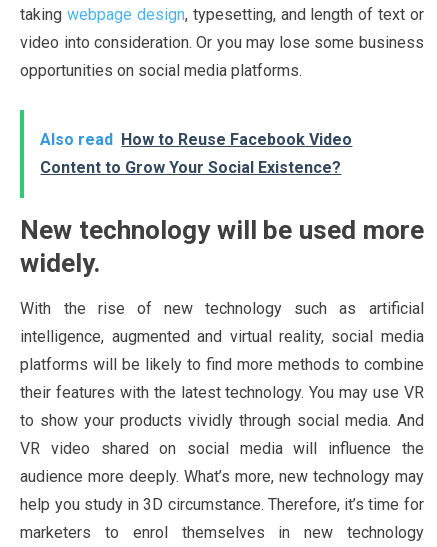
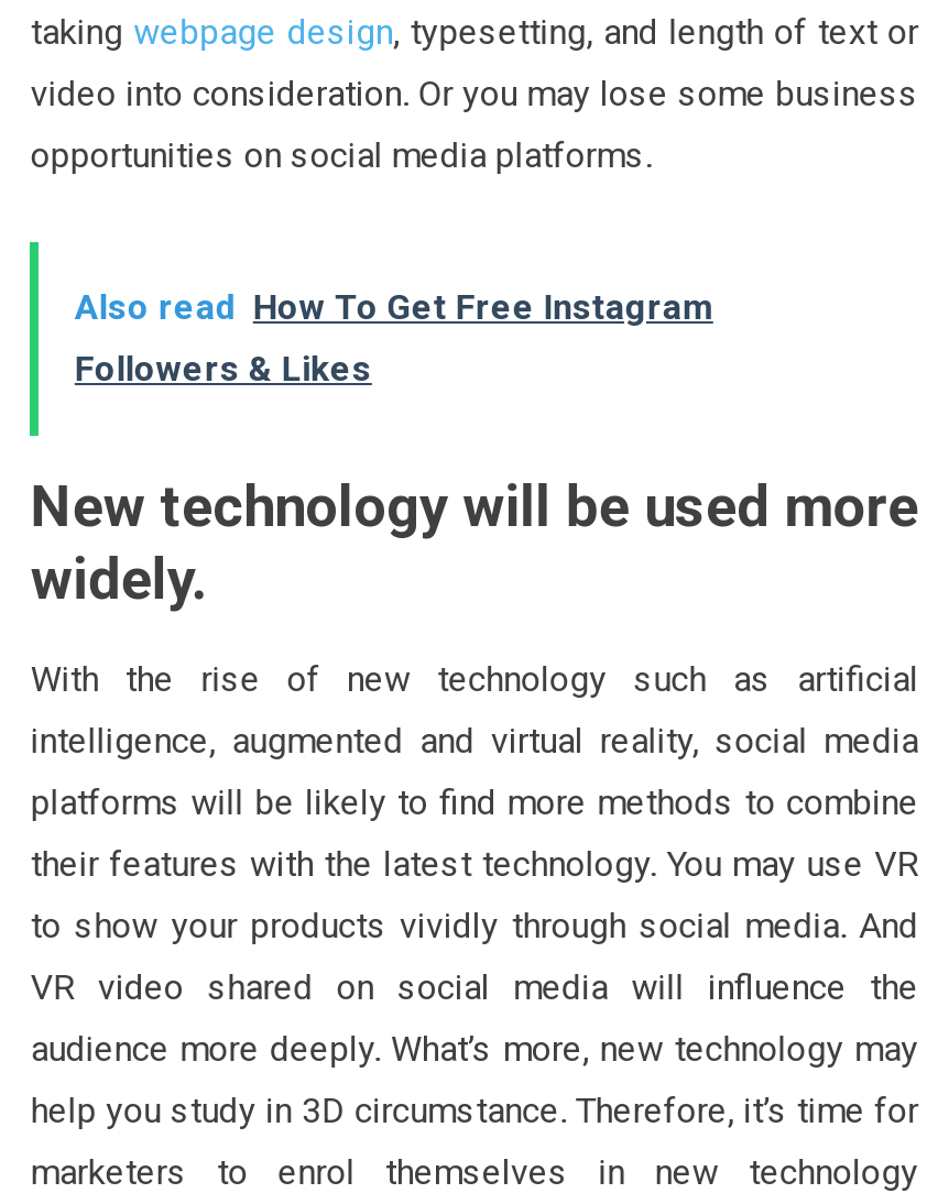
- Also read How to Reuse Facebook Video
+ Also read How To Get Free Instagram

- Content to Grow Your Social Existence?
+ Followers & Likes
